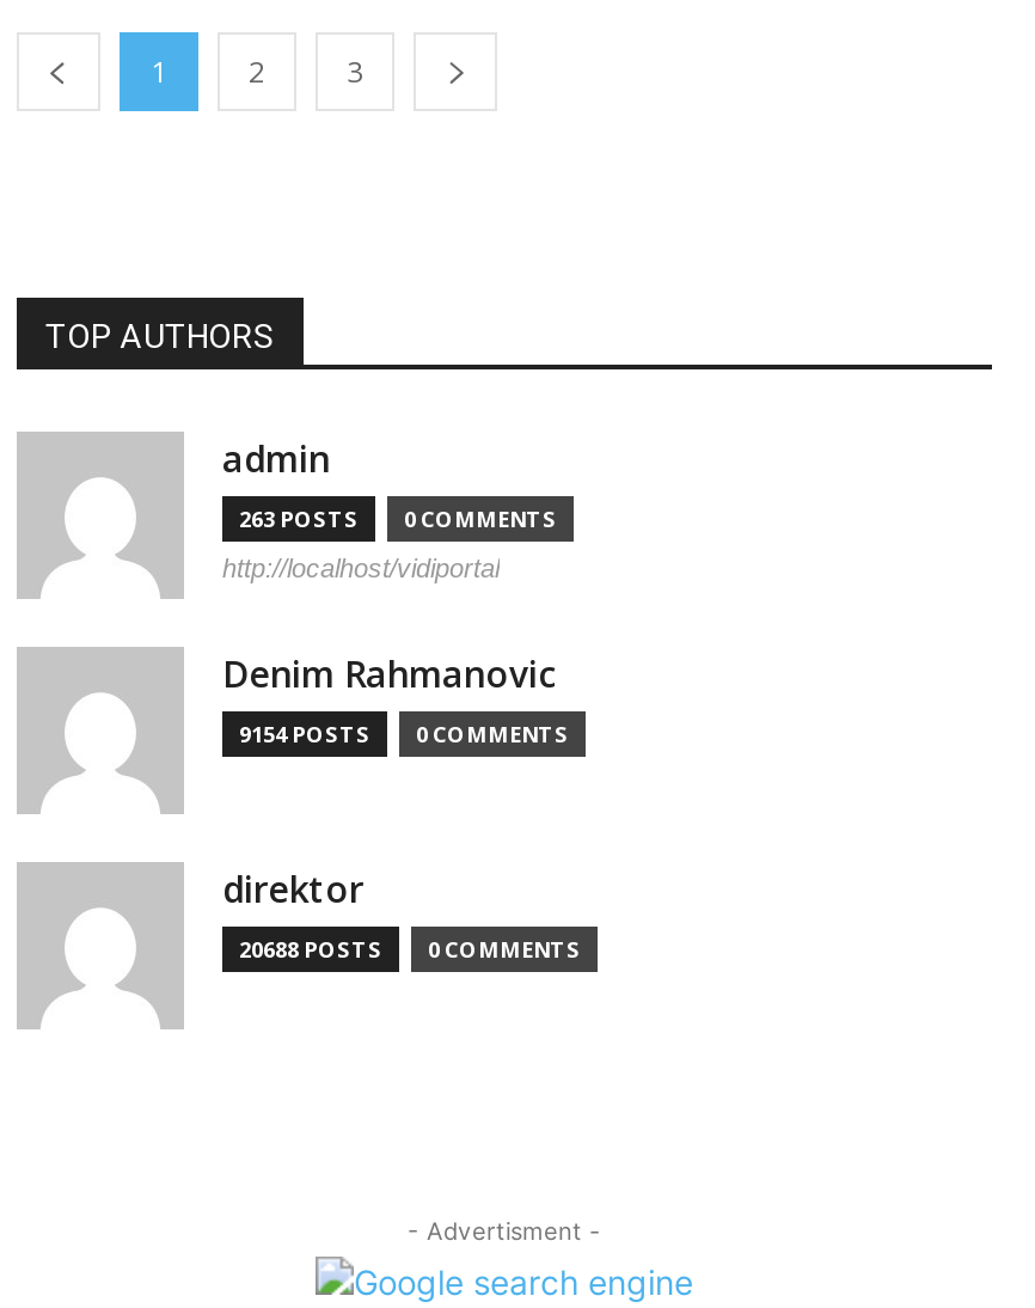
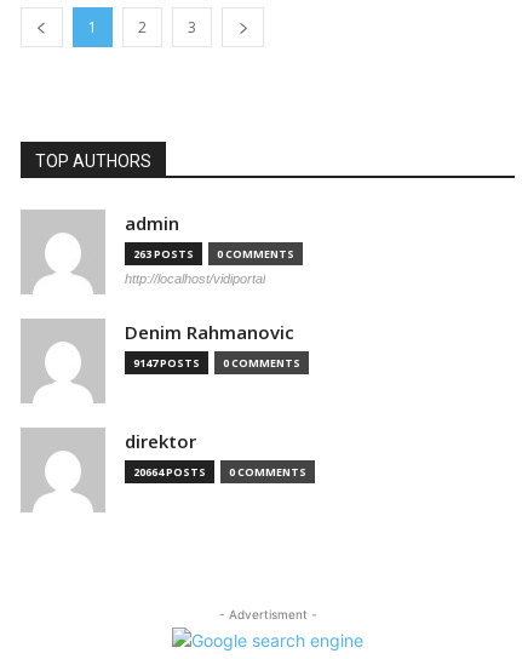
- 9154 POSTS 0 COMMENTS
+ 9147 POSTS 0 COMMENTS

- 20688 POSTS 0 COMMENTS
+ 20664 POSTS 0 COMMENTS
